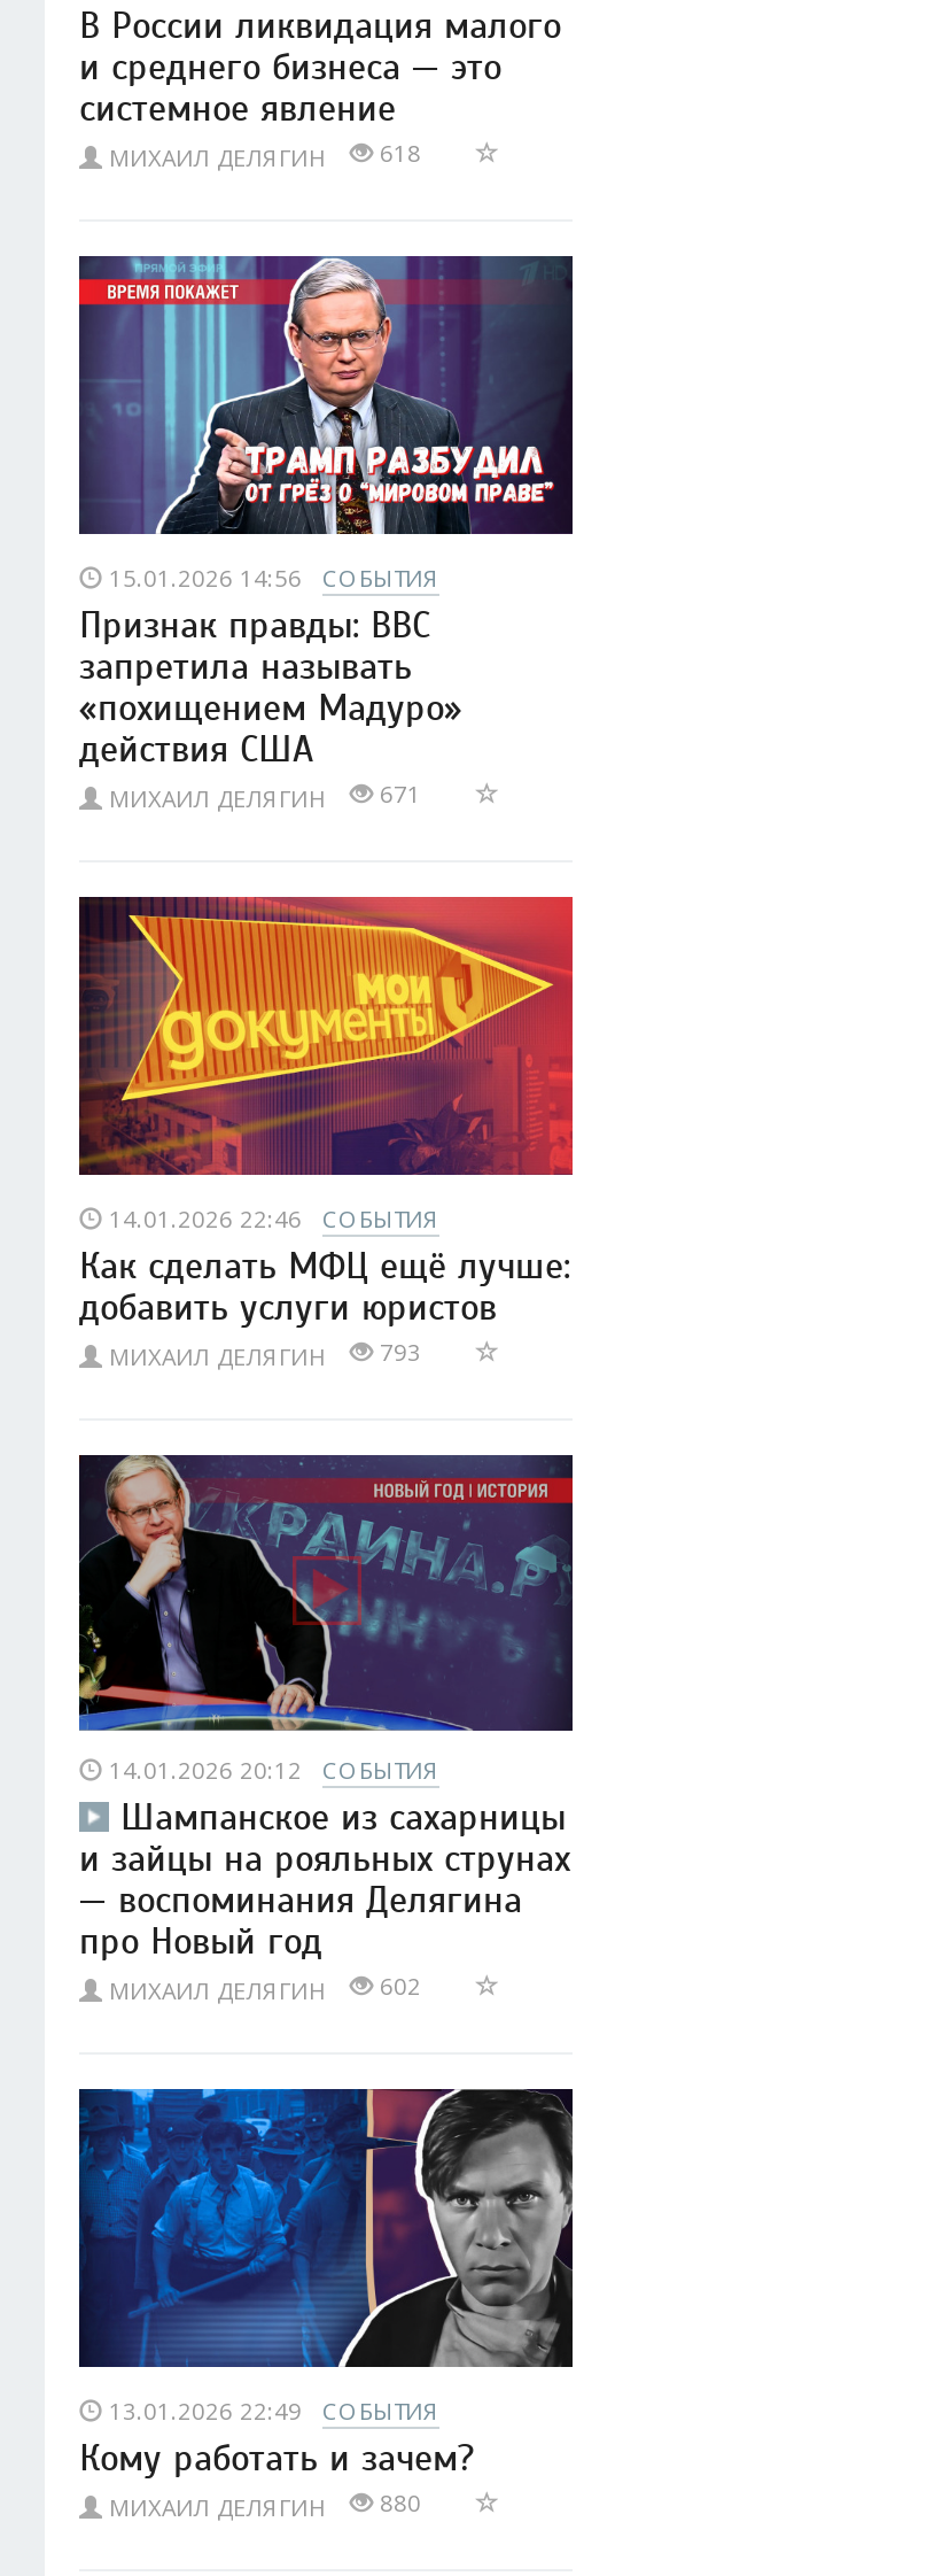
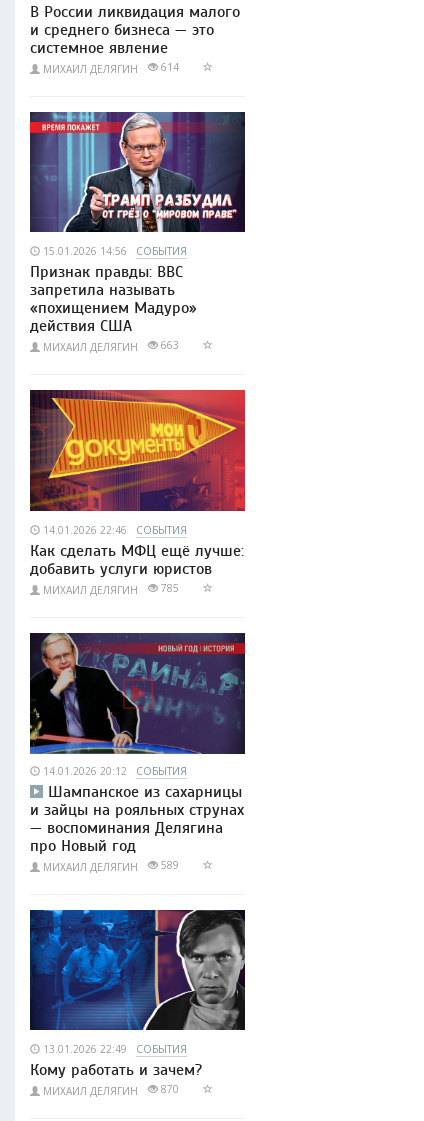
- МИХАИЛ ДЕЛЯГИН 618
+ МИХАИЛ ДЕЛЯГИН 614

- МИХАИЛ ДЕЛЯГИН 671
+ МИХАИЛ ДЕЛЯГИН 663

- МИХАИЛ ДЕЛЯГИН 793
+ МИХАИЛ ДЕЛЯГИН 785

- МИХАИЛ ДЕЛЯГИН 602
+ МИХАИЛ ДЕЛЯГИН 589

- МИХАИЛ ДЕЛЯГИН 880
+ МИХАИЛ ДЕЛЯГИН 870
